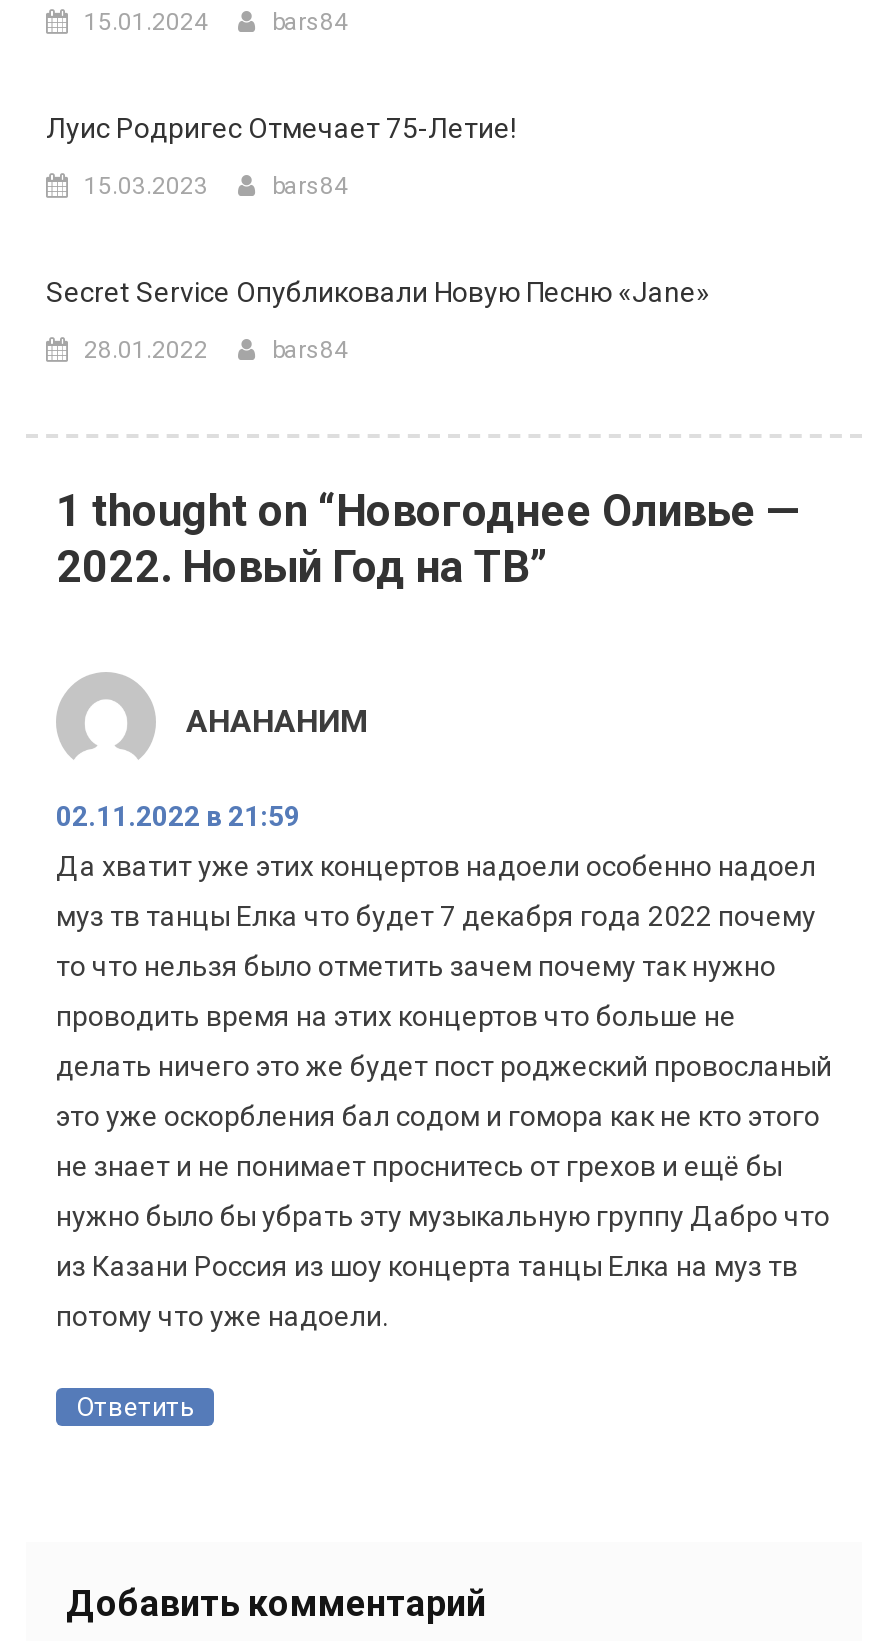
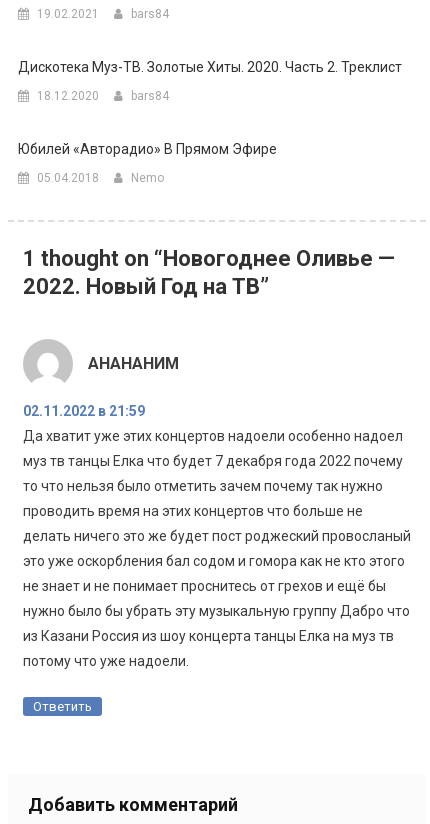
- 15.01.2024
+ 19.02.2021

- Луис Родригес Отмечает 75-Летие!
+ Дискотека Муз-ТВ. Золотые Хиты. 2020. Часть 2. Треклист

- 15.03.2023
+ 18.12.2020

- Secret Service Опубликовали Новую Песню «Jane»
+ Юбилей «Авторадио» В Прямом Эфире

- 28.01.2022
- bars84
+ 05.04.2018
+ Nemo
